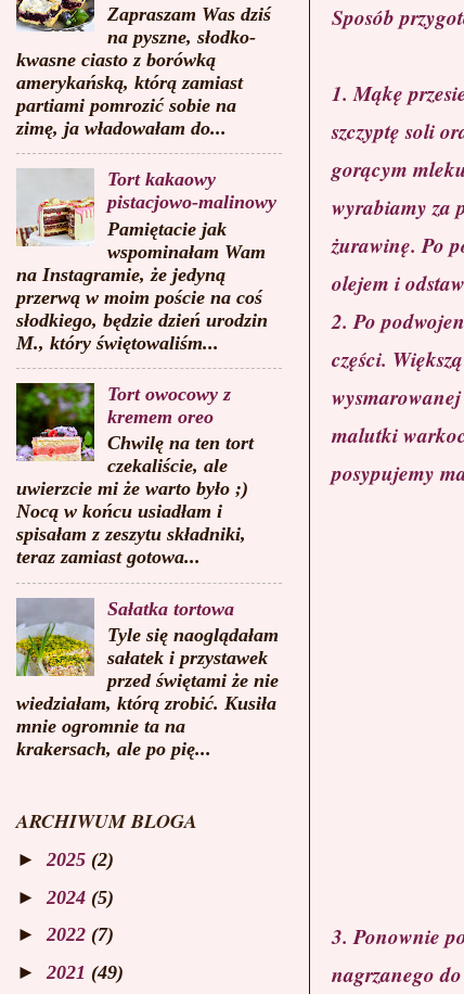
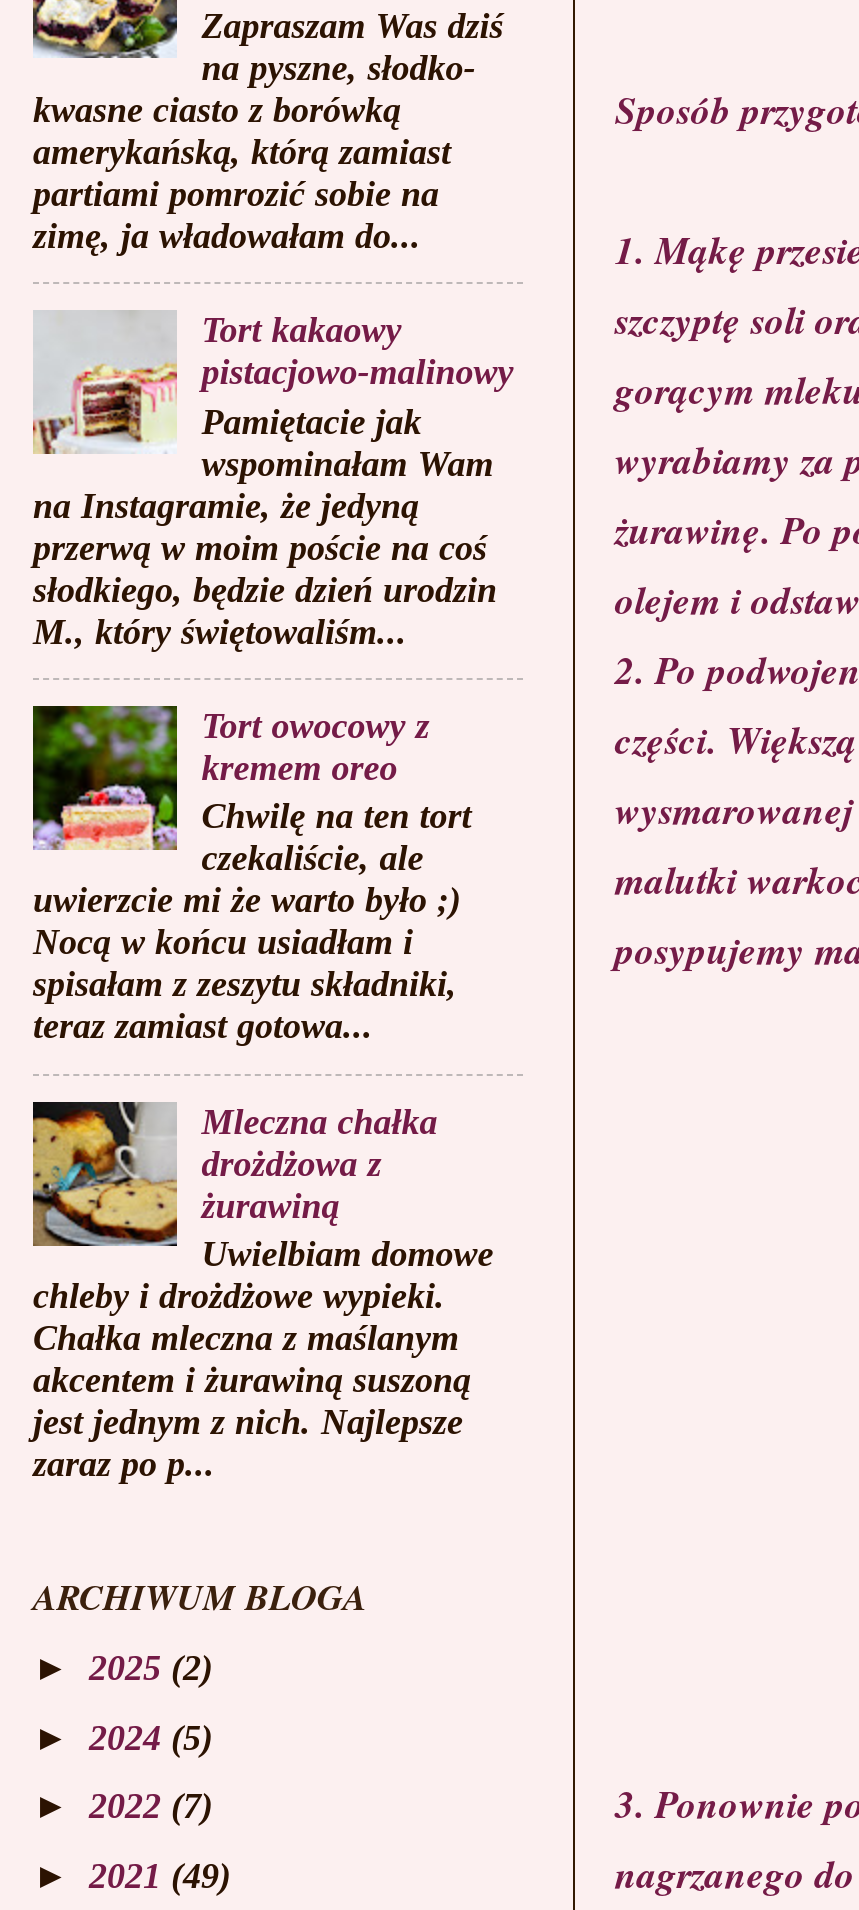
- [image]
- Sałatka tortowa
- Tyle się naoglądałam
- sałatek i przystawek
- przed świętami że nie
- wiedziałam, którą zrobić. Kusiła
- mnie ogromnie ta na
- krakersach, ale po pię...
+ [image]
+ Mleczna chałka
+ drożdżowa z
+ żurawiną
+ Uwielbiam domowe
+ chleby i drożdżowe wypieki.
+ Chałka mleczna z maślanym
+ akcentem i żurawiną suszoną
+ jest jednym z nich. Najlepsze
+ zaraz po p...
